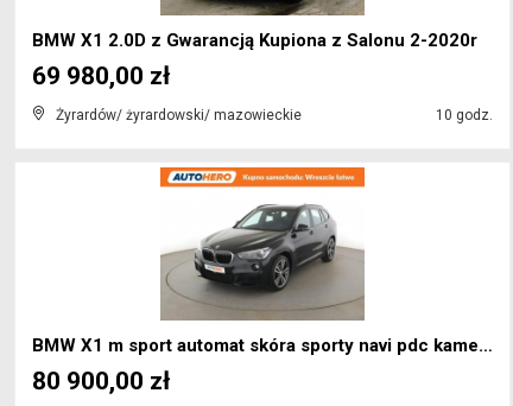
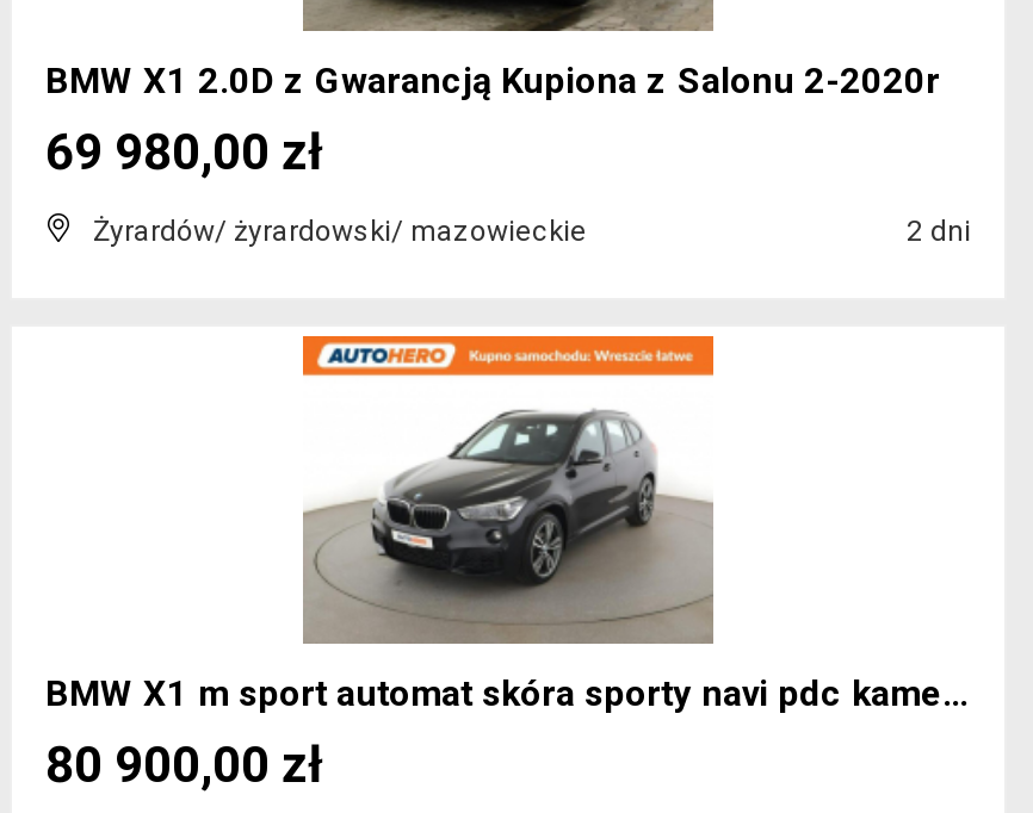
- 10 godz.
+ 2 dni
